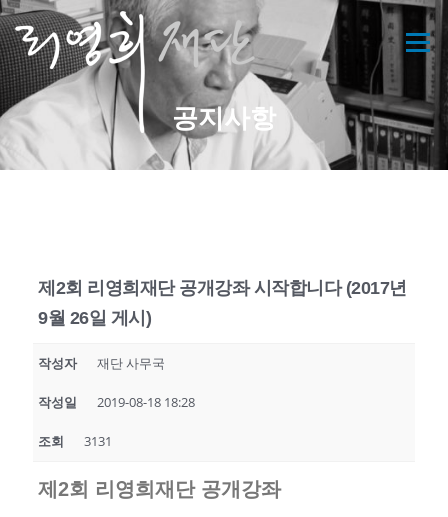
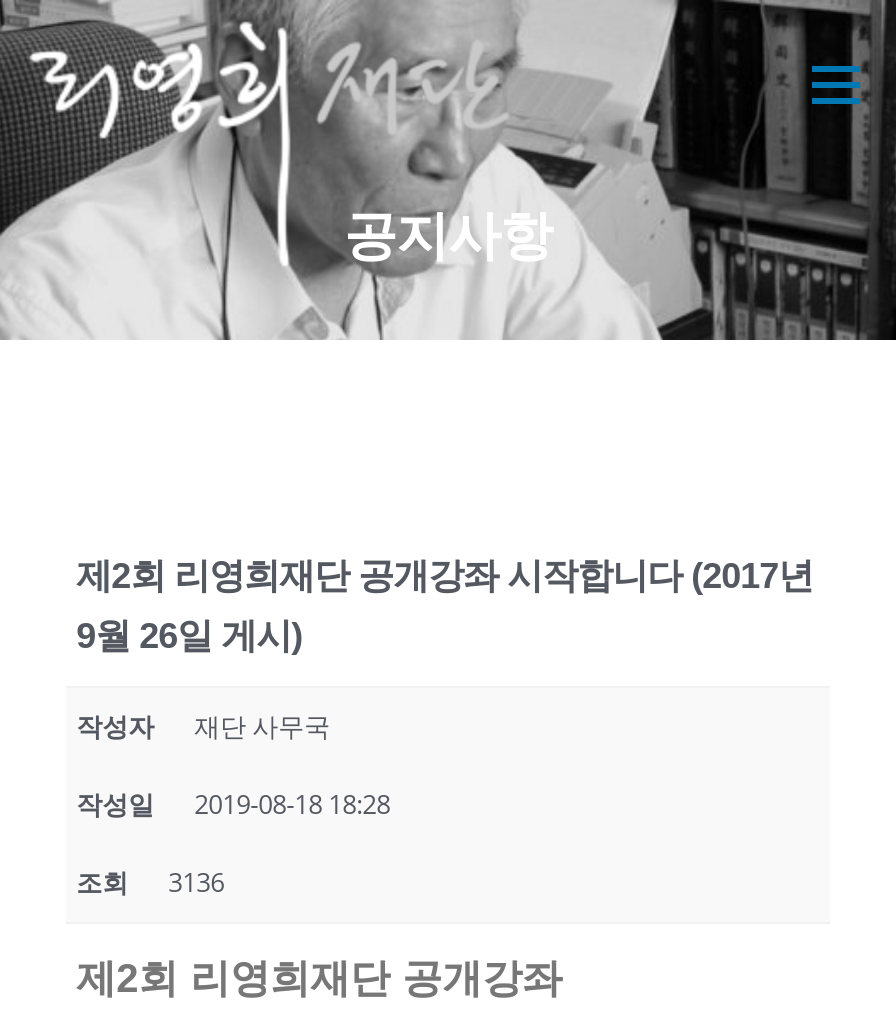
- 조회 3131
+ 조회 3136
